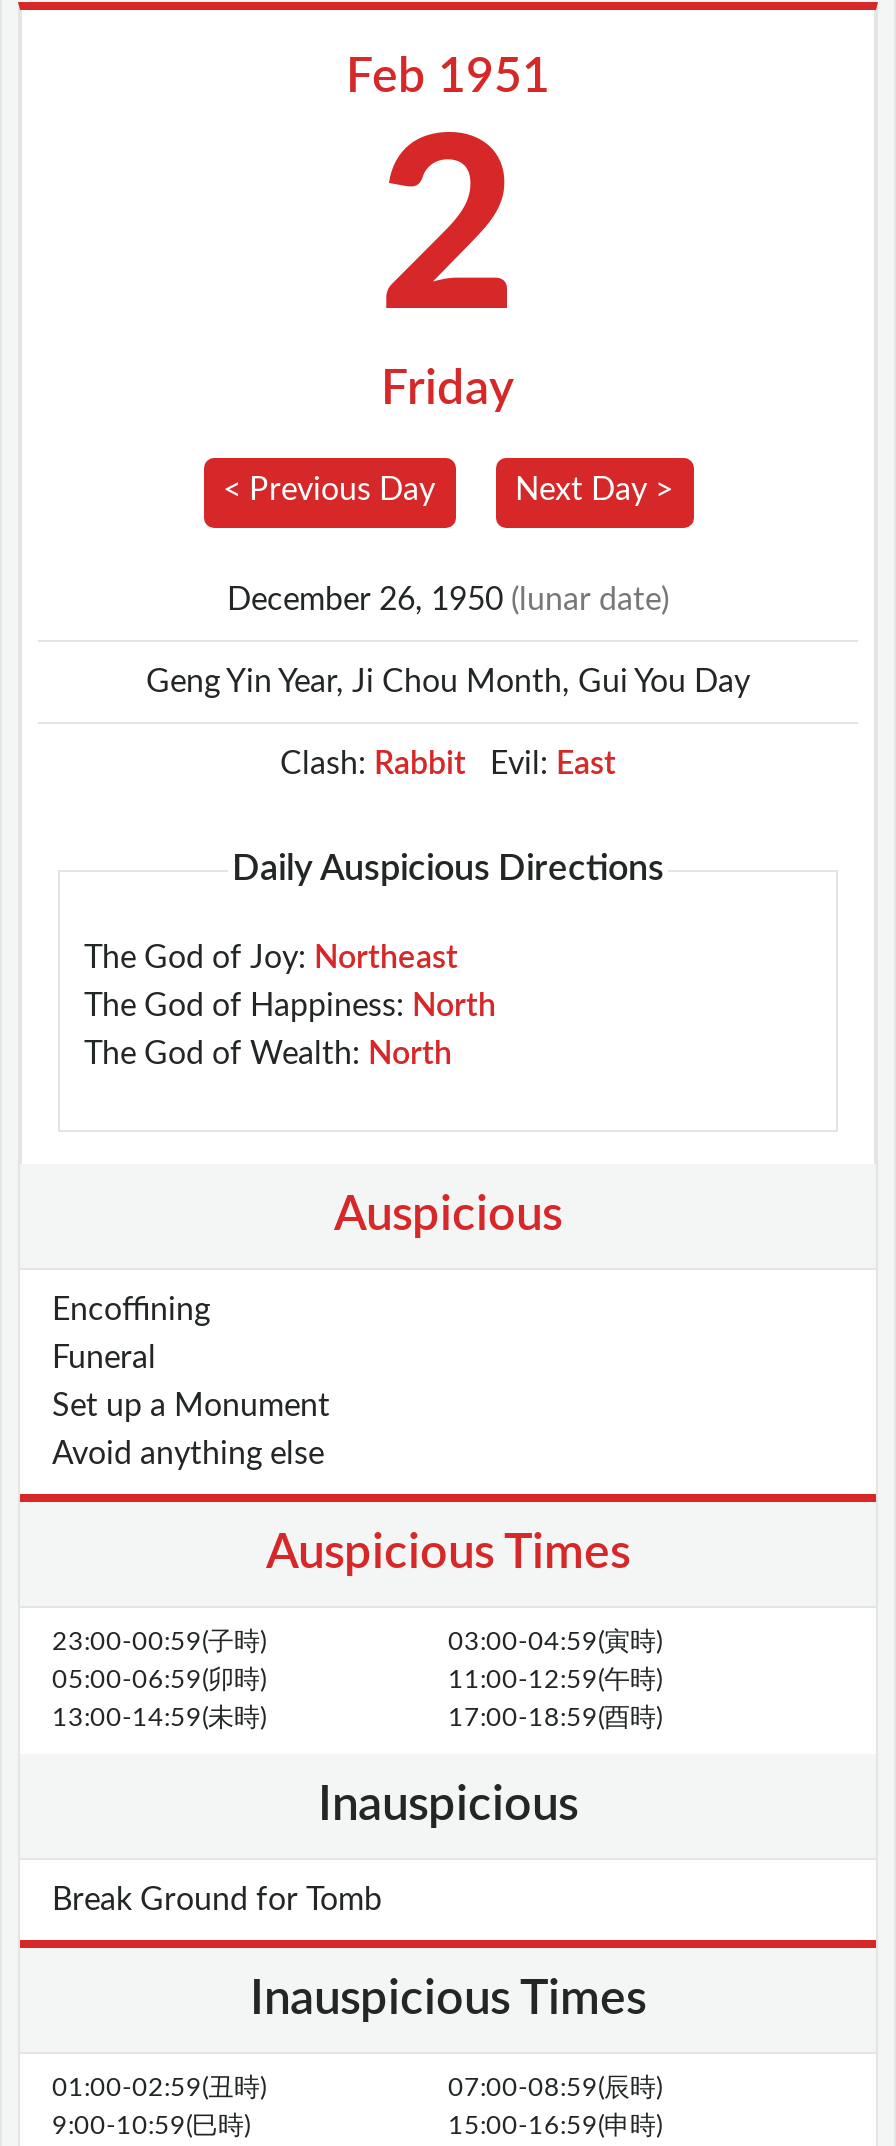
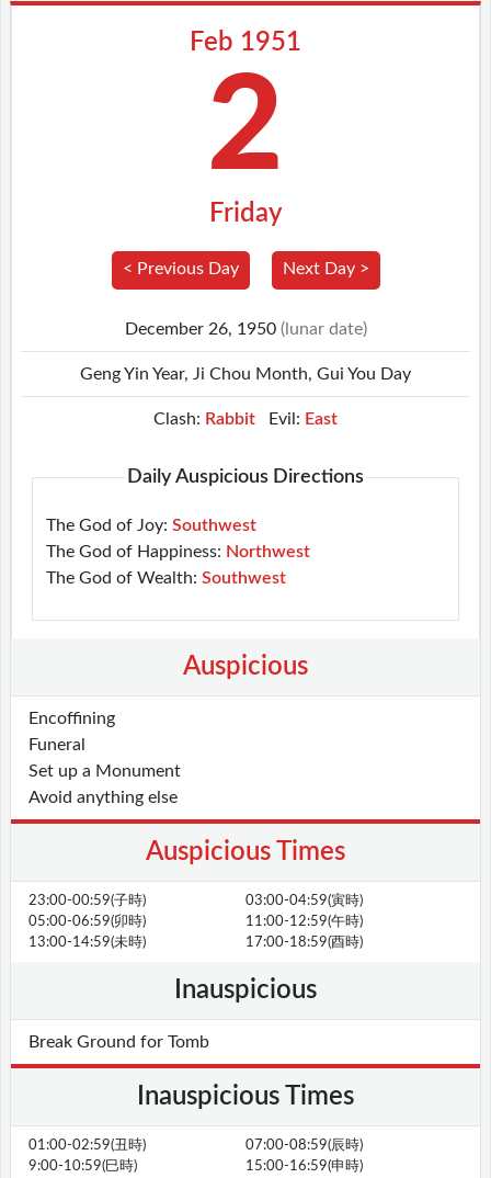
- The God of Joy: Northeast
+ The God of Joy: Southwest

- The God of Happiness: North
+ The God of Happiness: Northwest

- The God of Wealth: North
+ The God of Wealth: Southwest
